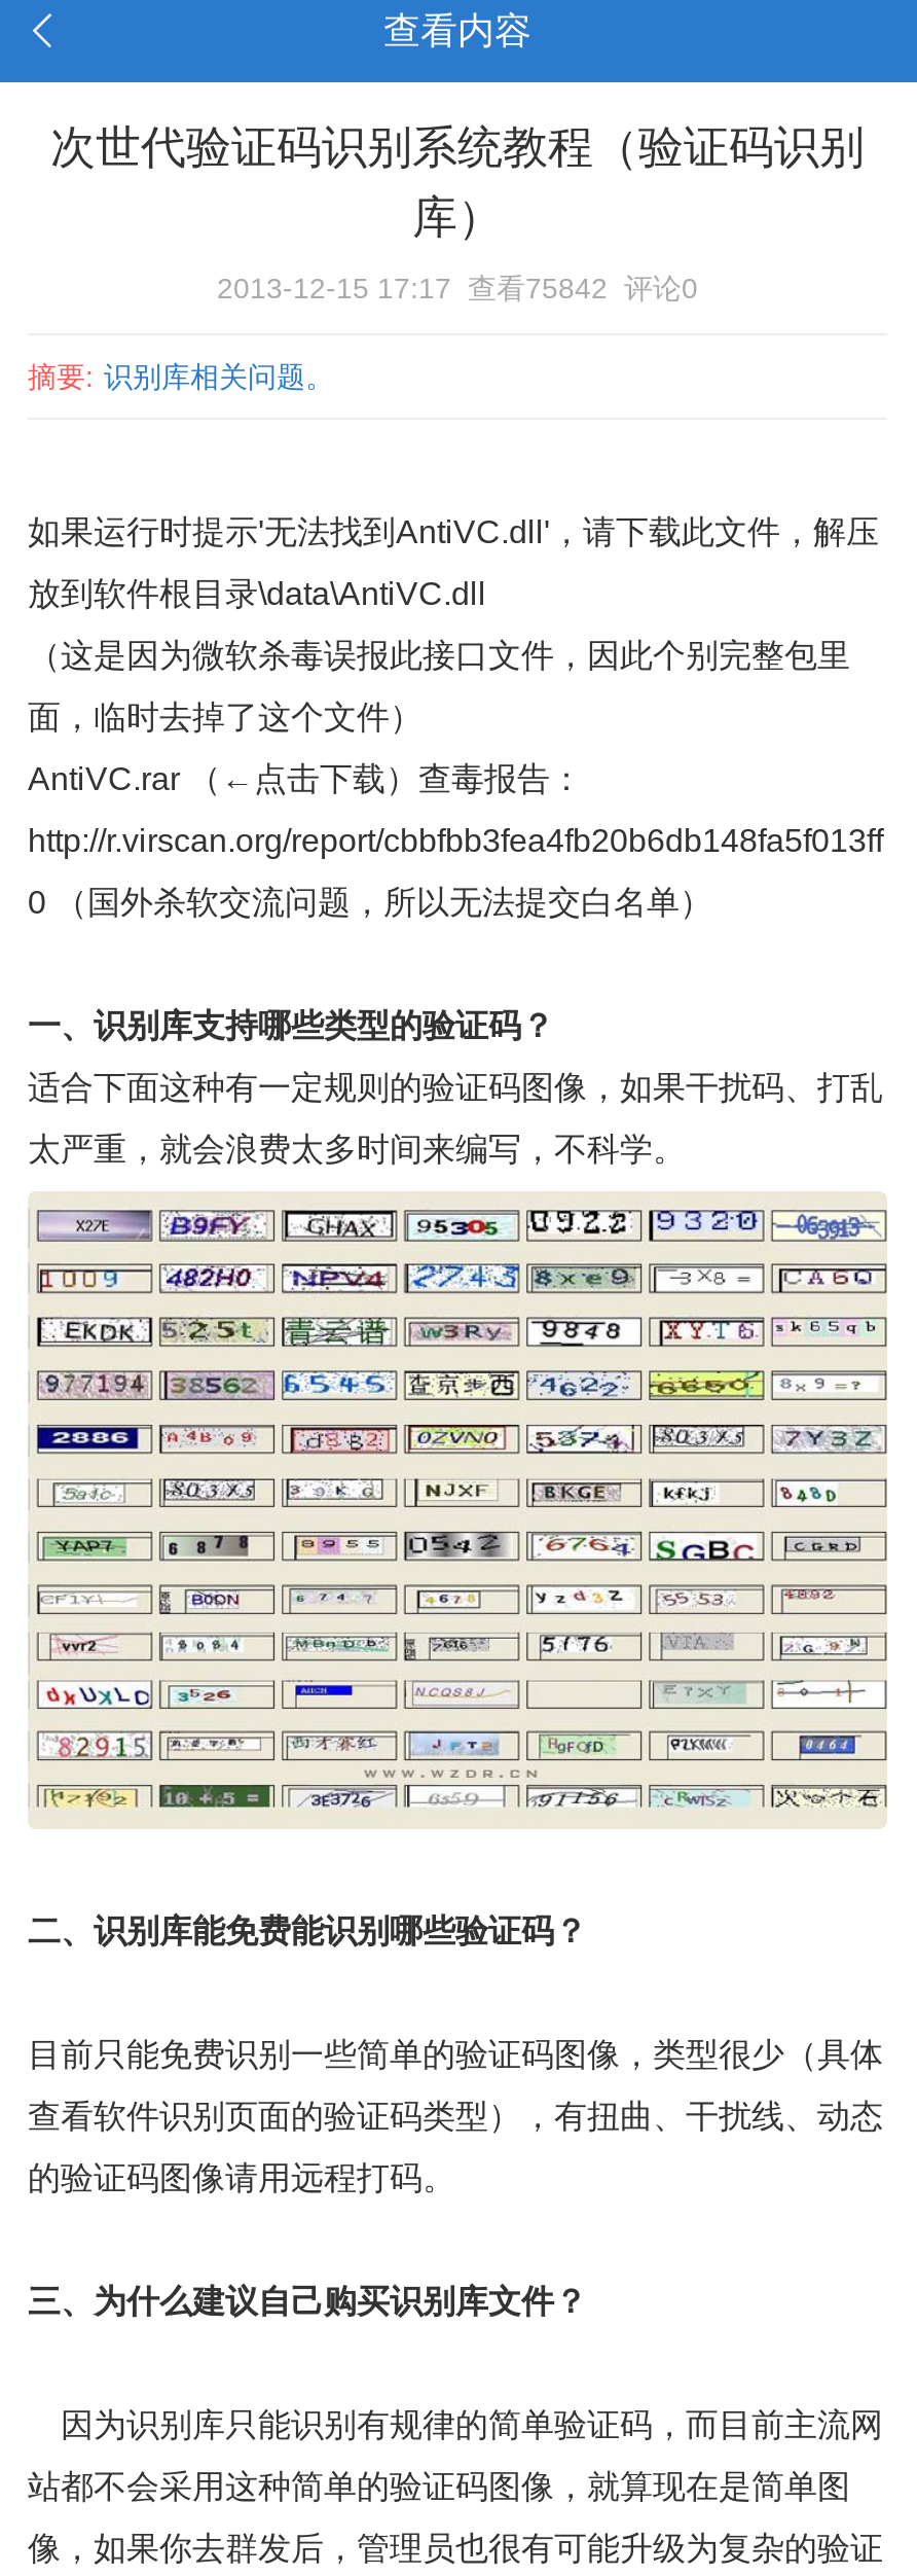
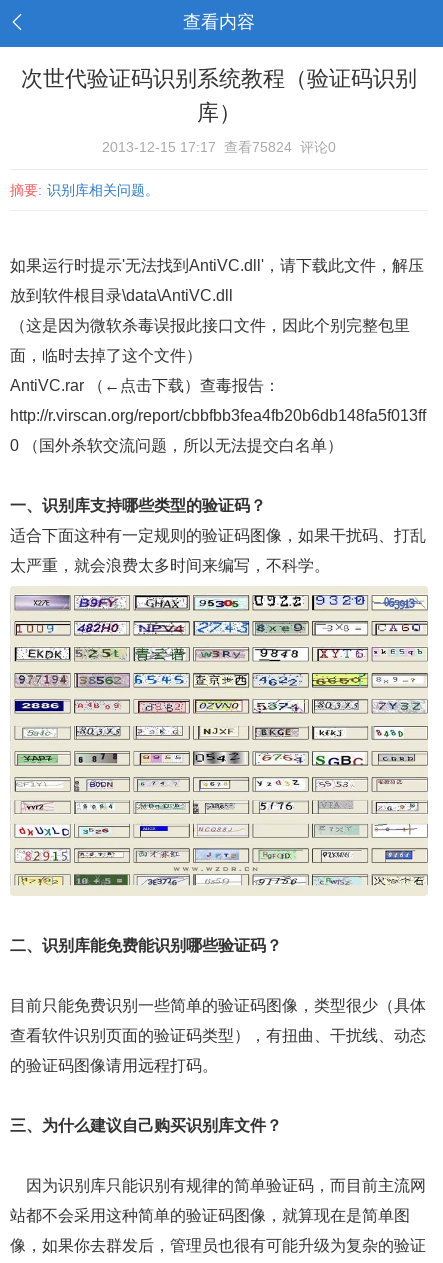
- 2013-12-15 17:17 查看75842 评论0
+ 2013-12-15 17:17 查看75824 评论0
